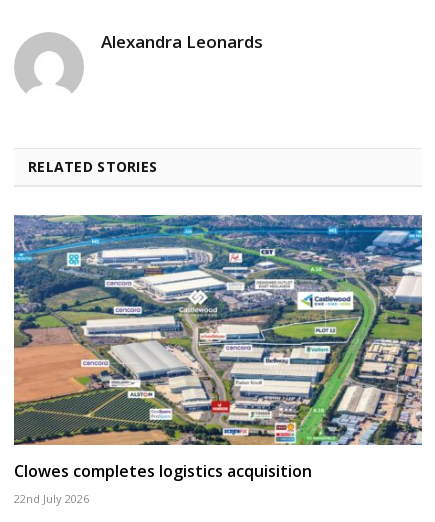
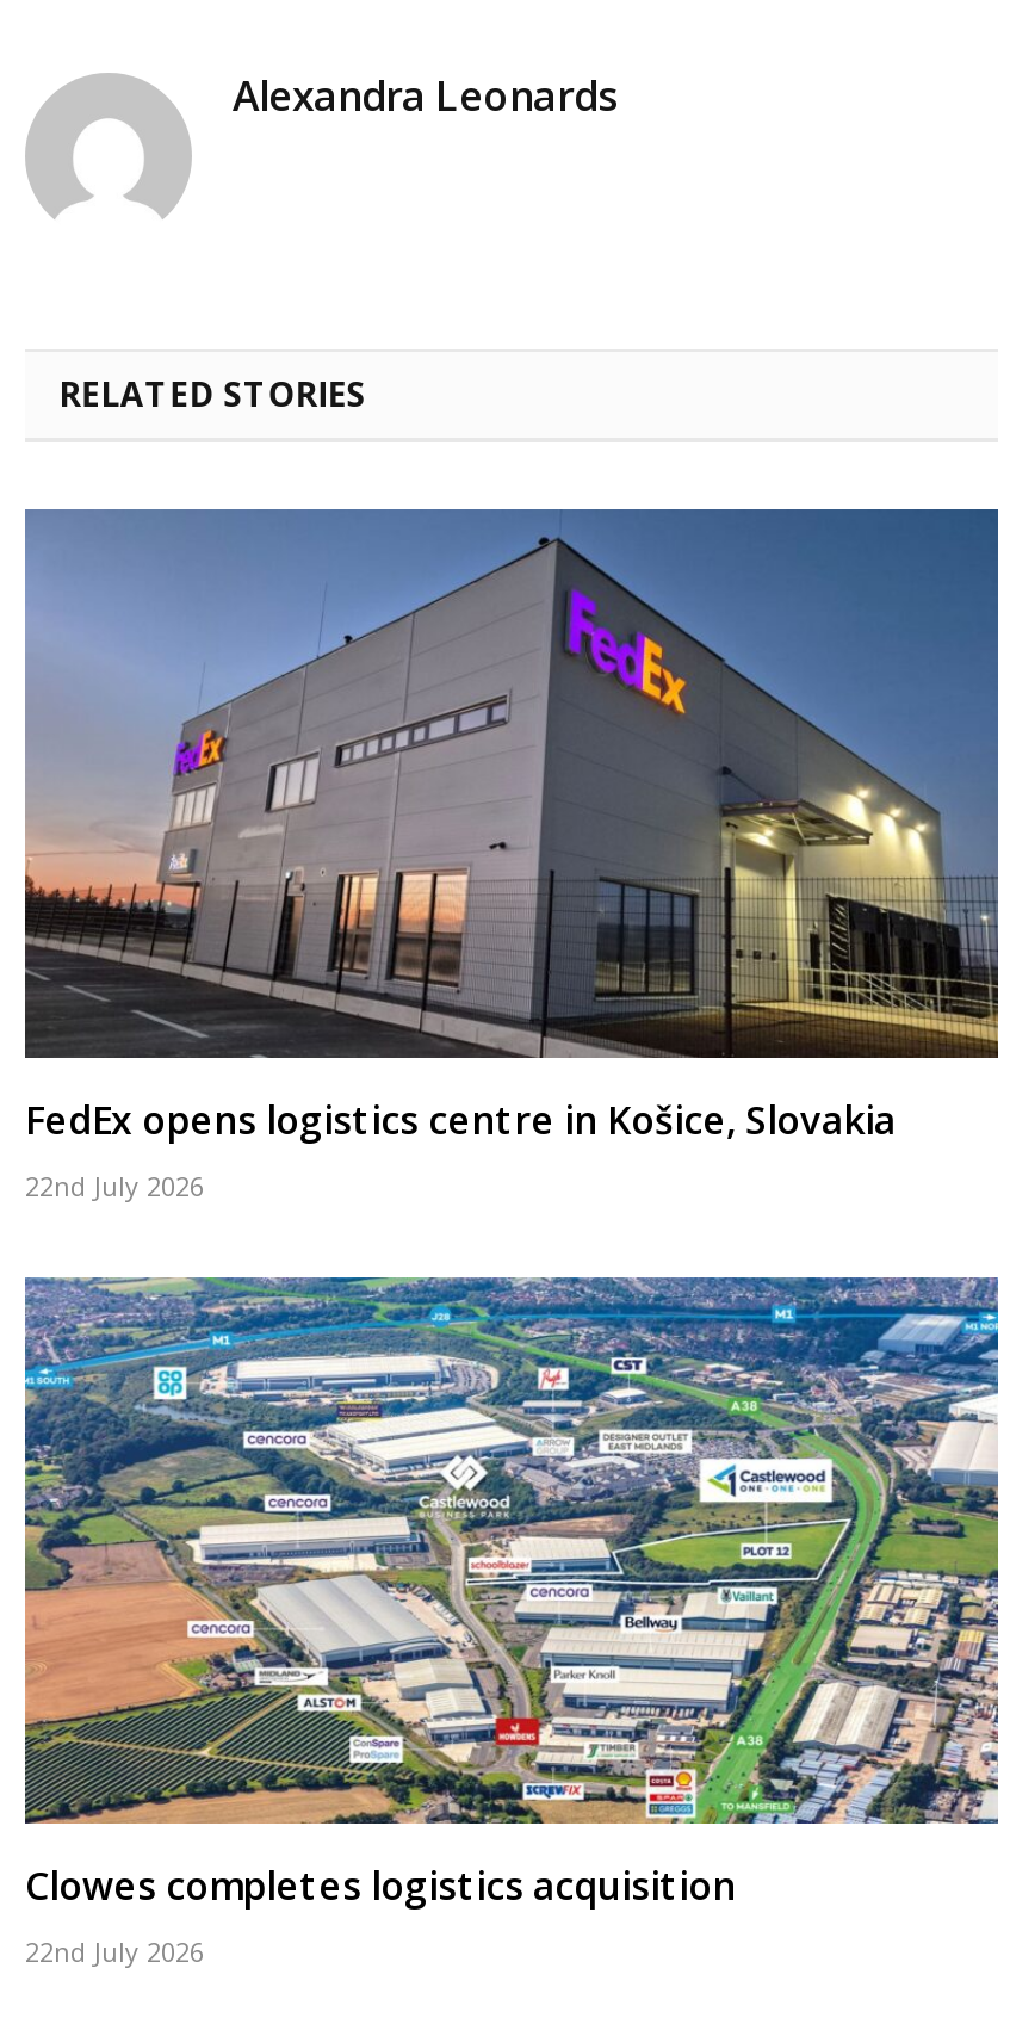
+ [image]
+ FedEx opens logistics centre in Košice, Slovakia
+ 22nd July 2026
